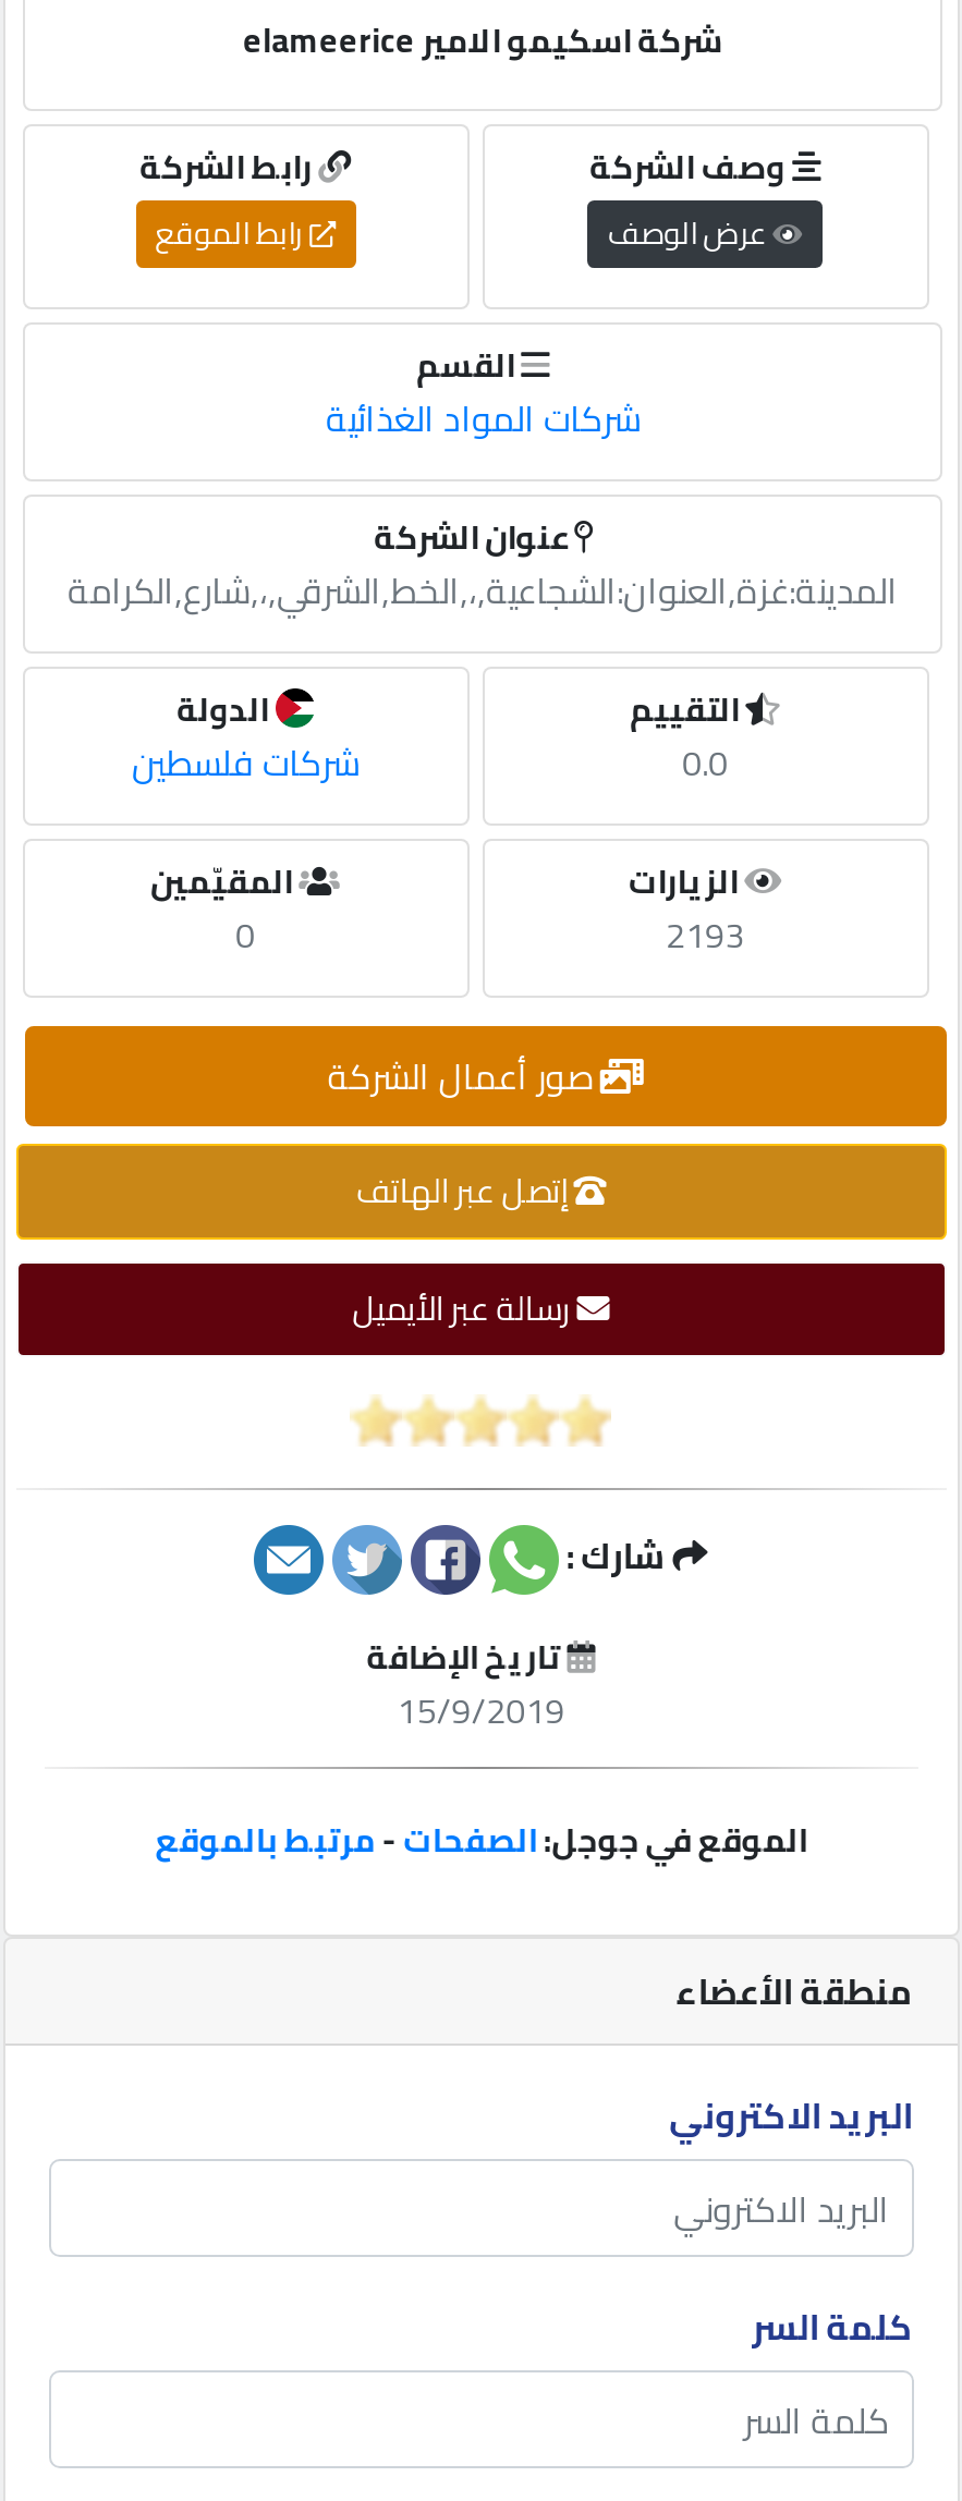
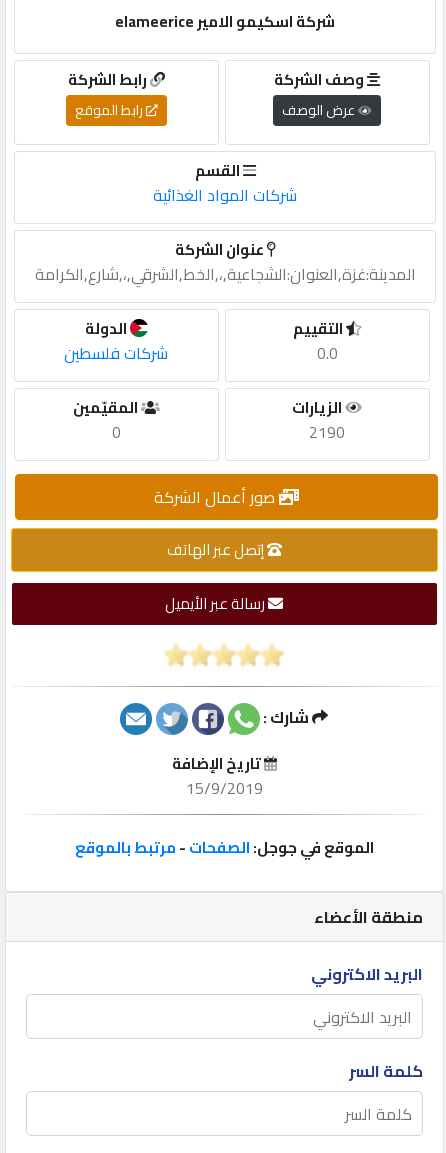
- 2193
+ 2190
